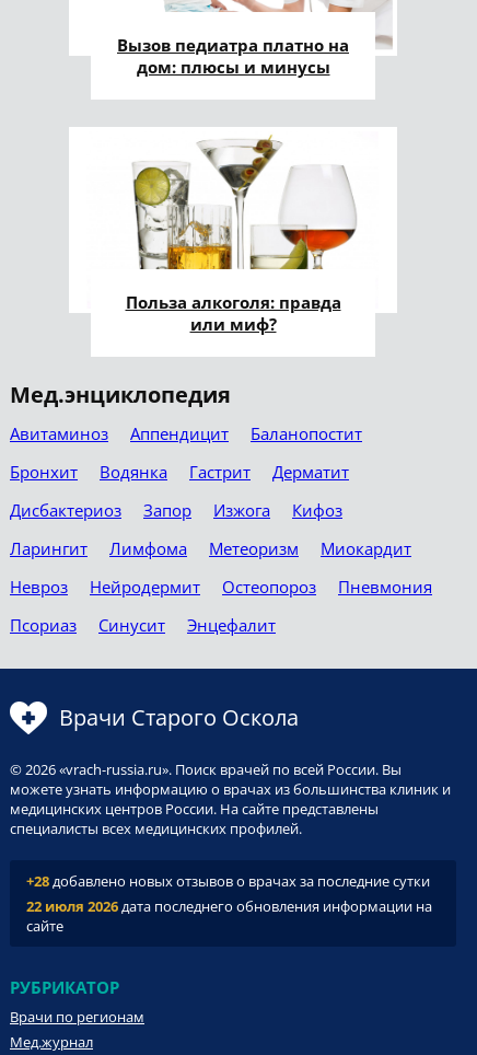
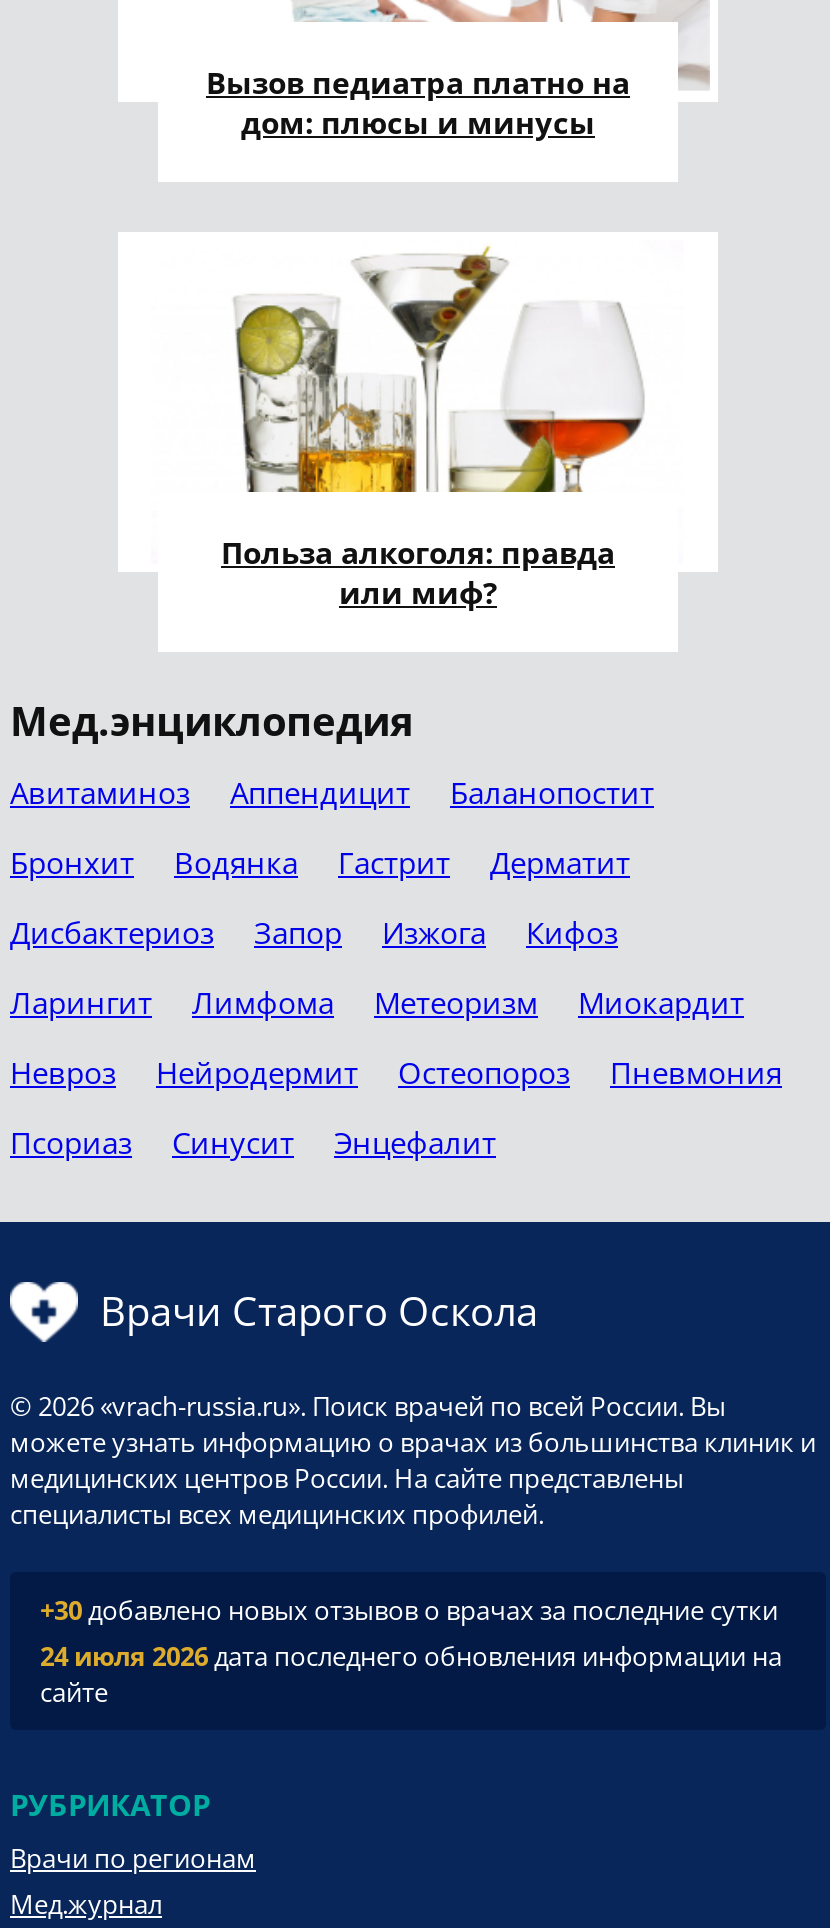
- +28добавлено новых отзывов о врачах за последние сутки
+ +30добавлено новых отзывов о врачах за последние сутки

- 22 июля 2026дата последнего обновления информации на
+ 24 июля 2026дата последнего обновления информации на
